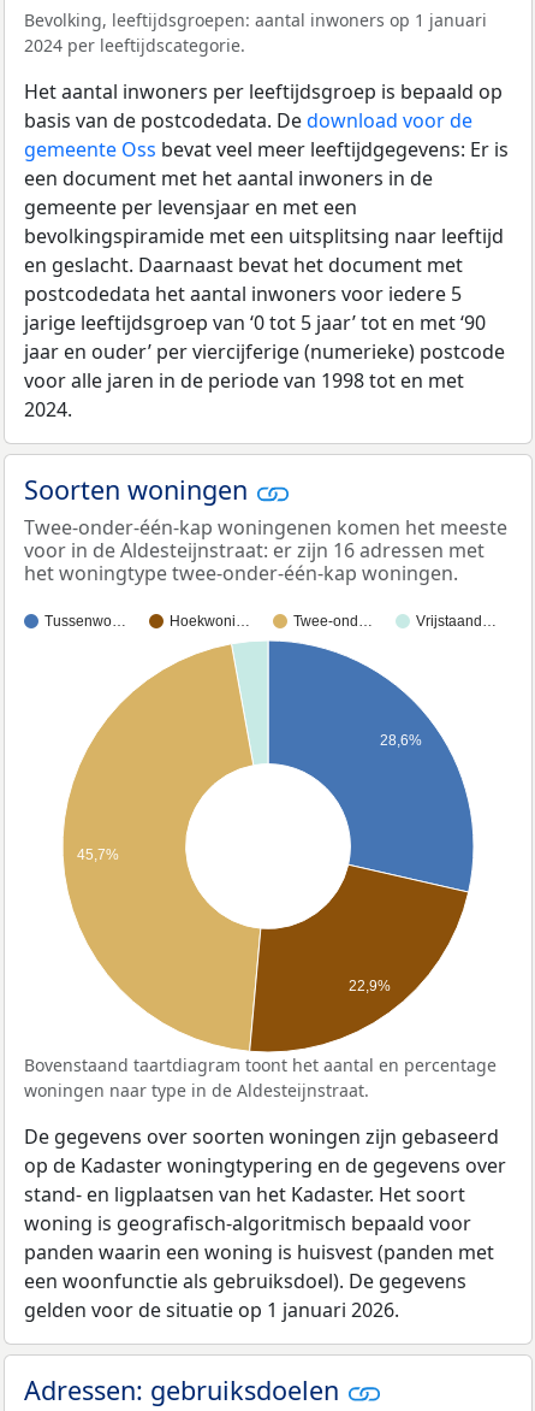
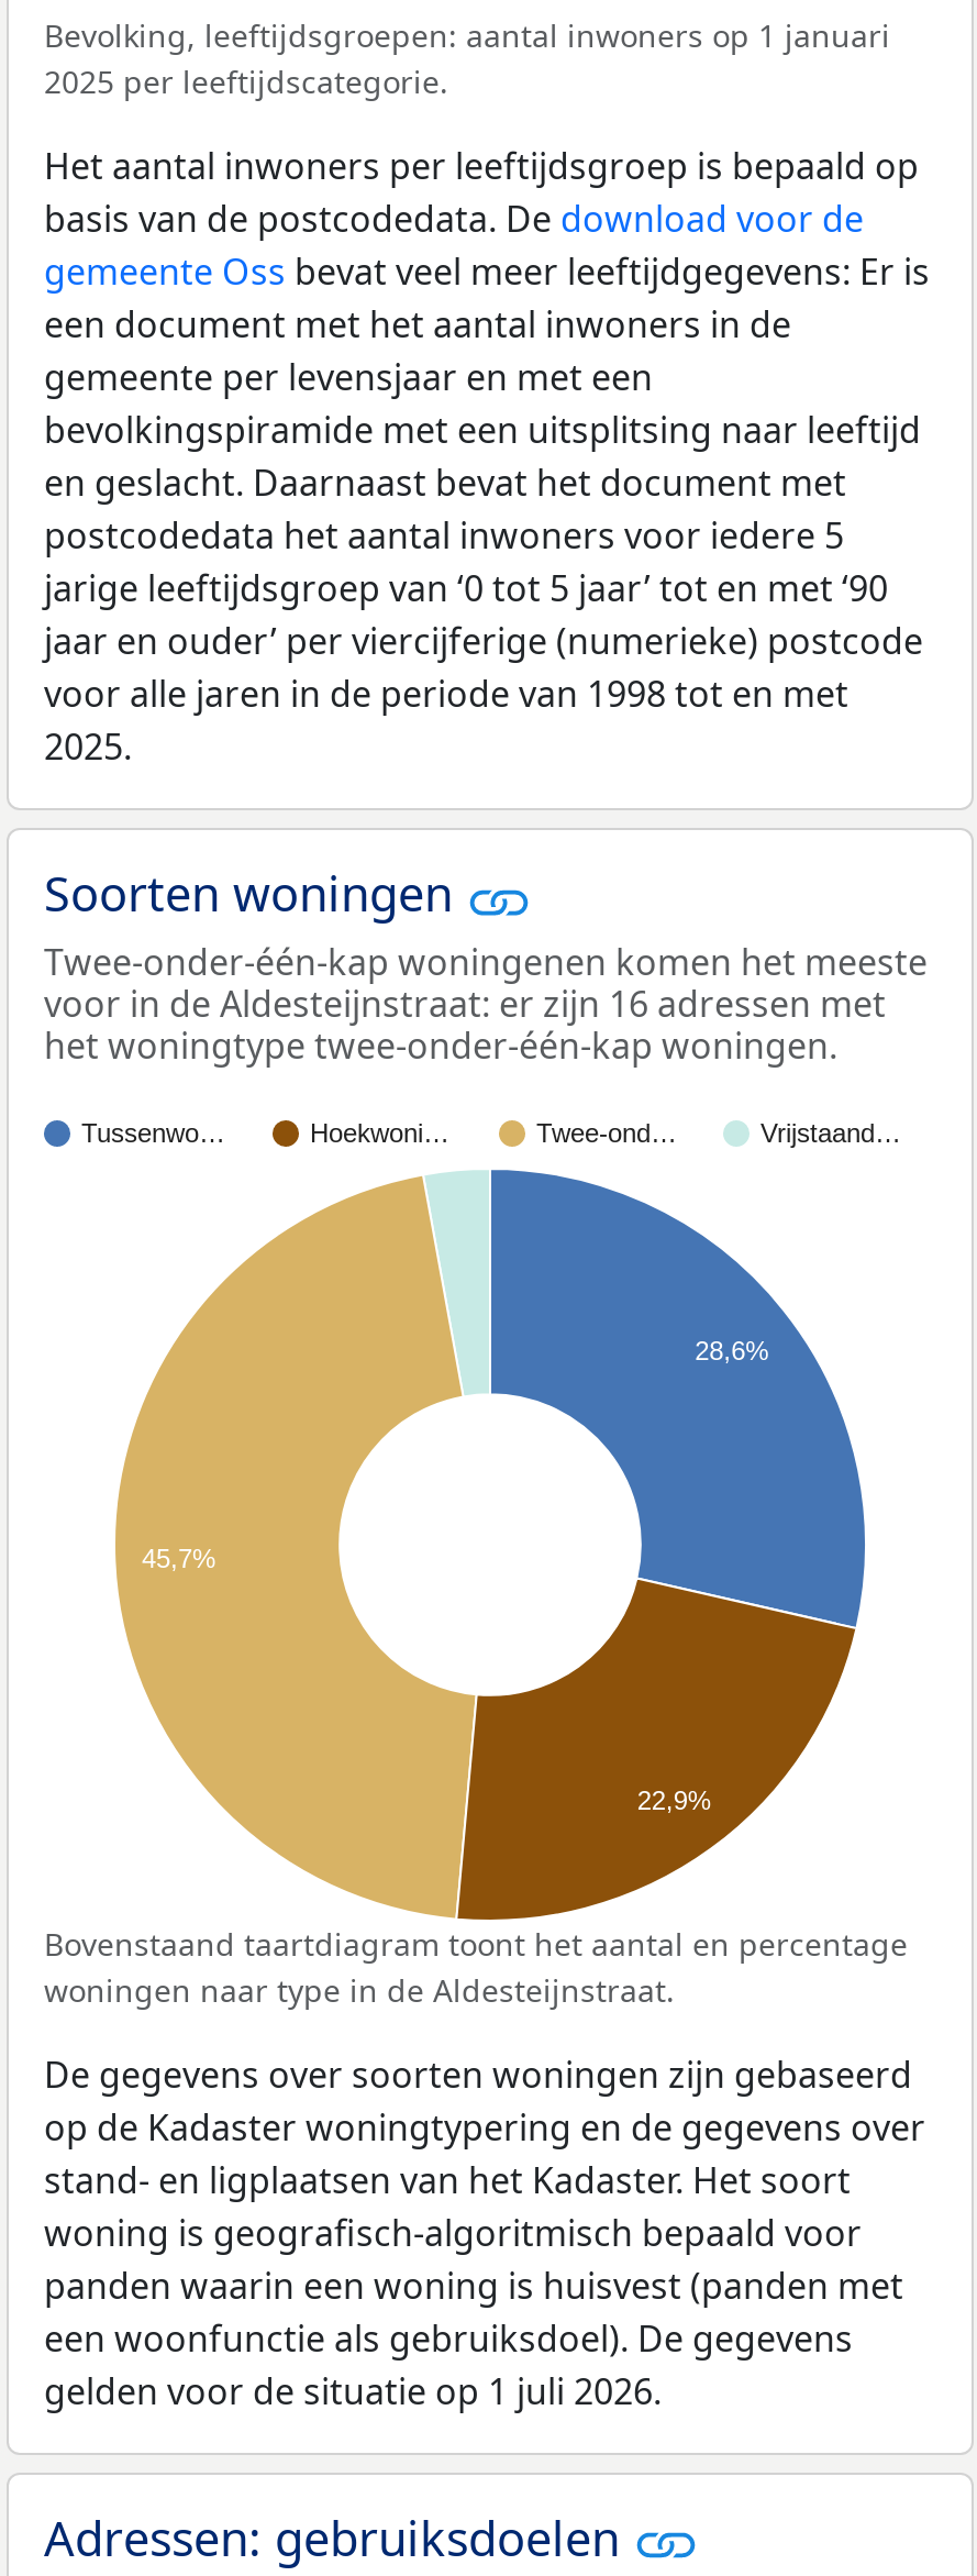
- 2024 per leeftijdscategorie.
+ 2025 per leeftijdscategorie.

- 2024.
+ 2025.

- gelden voor de situatie op 1 januari 2026.
+ gelden voor de situatie op 1 juli 2026.
